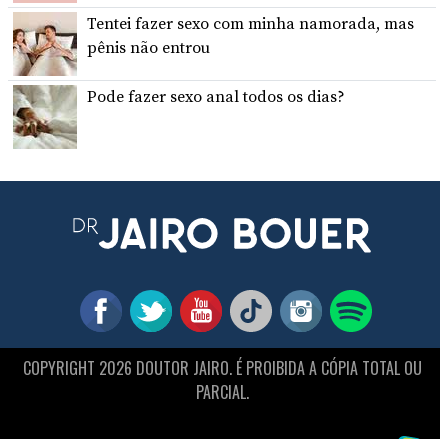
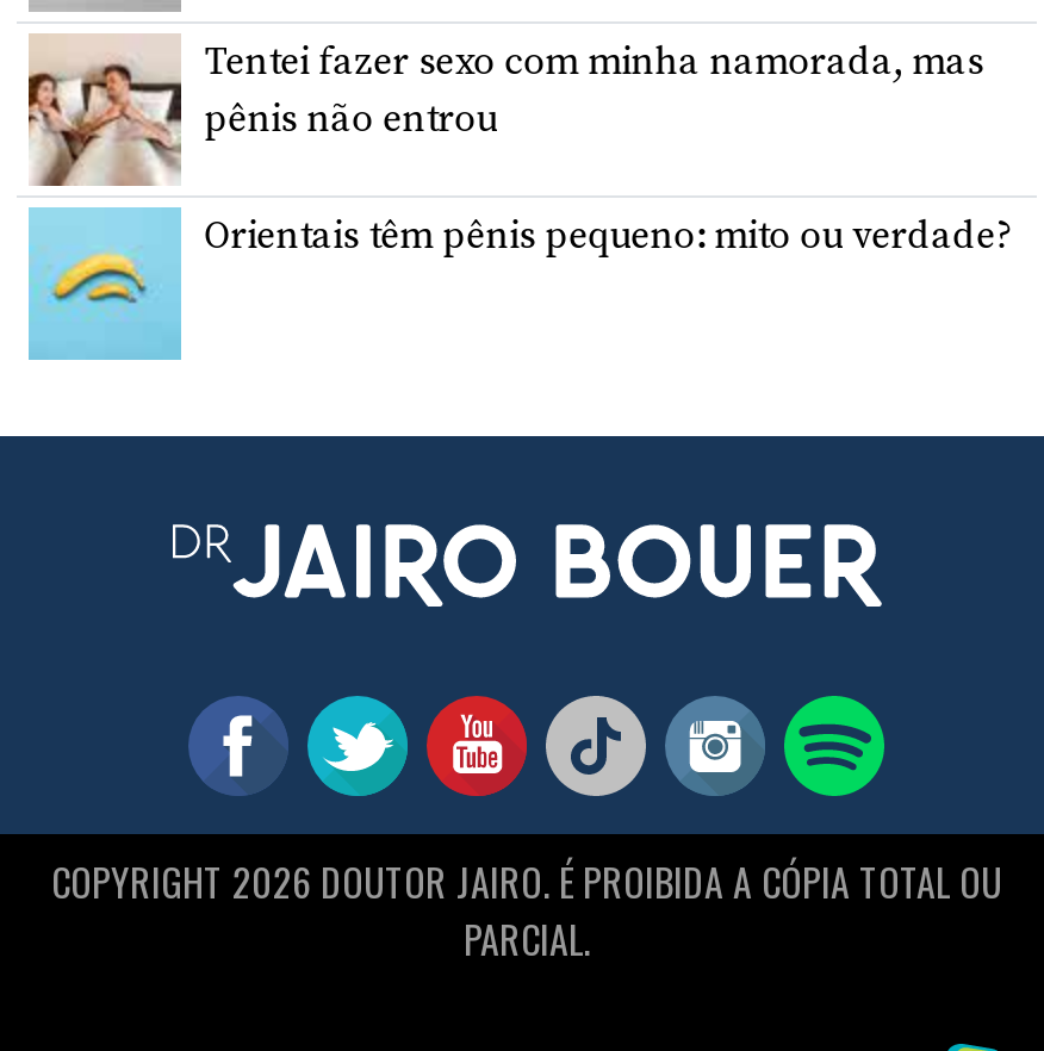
- [image]
- Pode fazer sexo anal todos os dias?
+ [image]
+ Orientais têm pênis pequeno: mito ou verdade?
